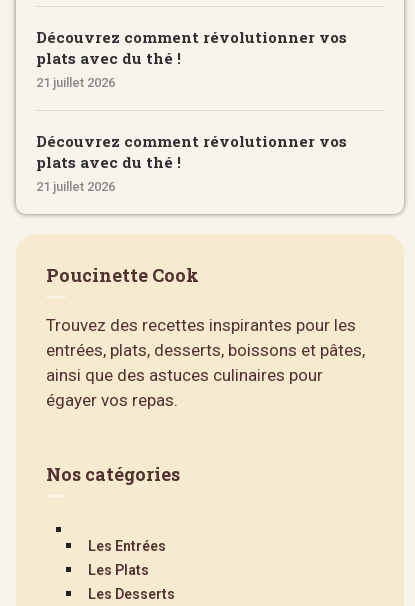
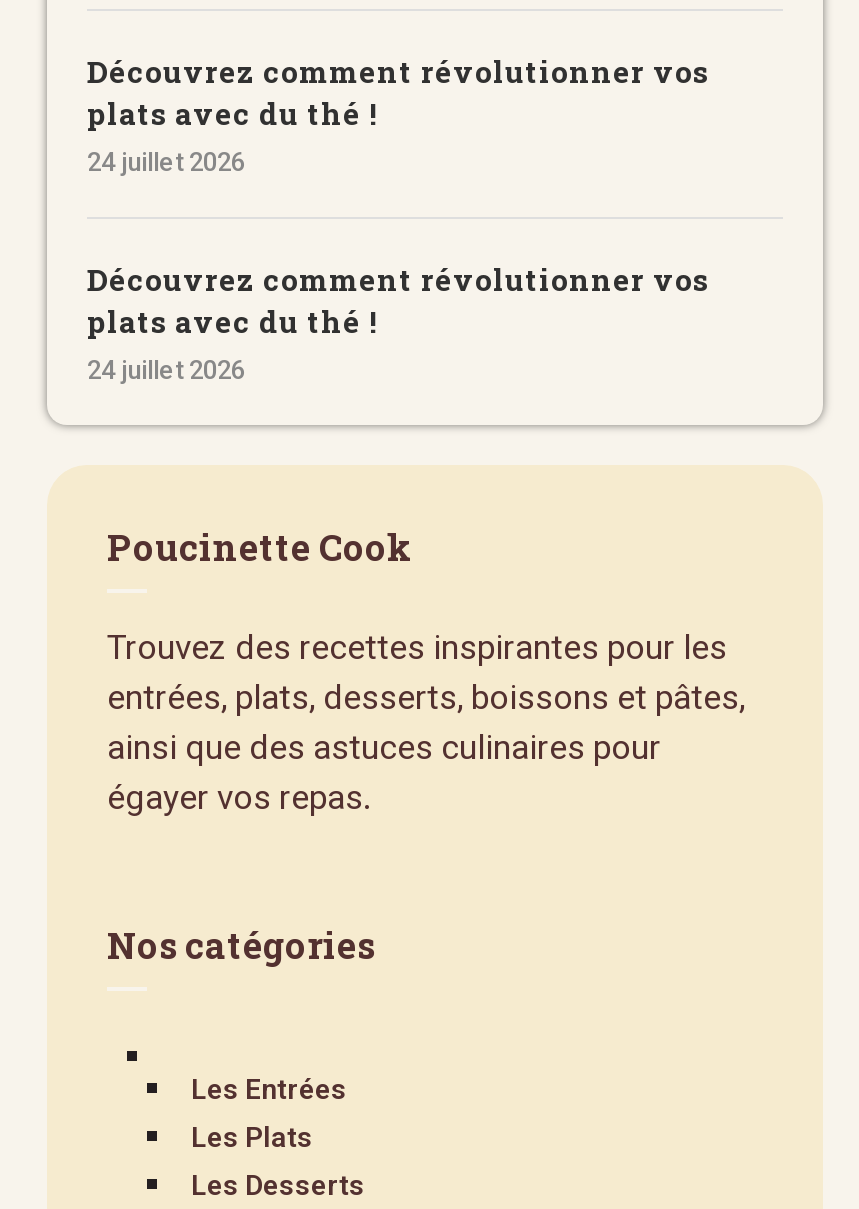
- 21 juillet 2026
+ 24 juillet 2026

- 21 juillet 2026
+ 24 juillet 2026
